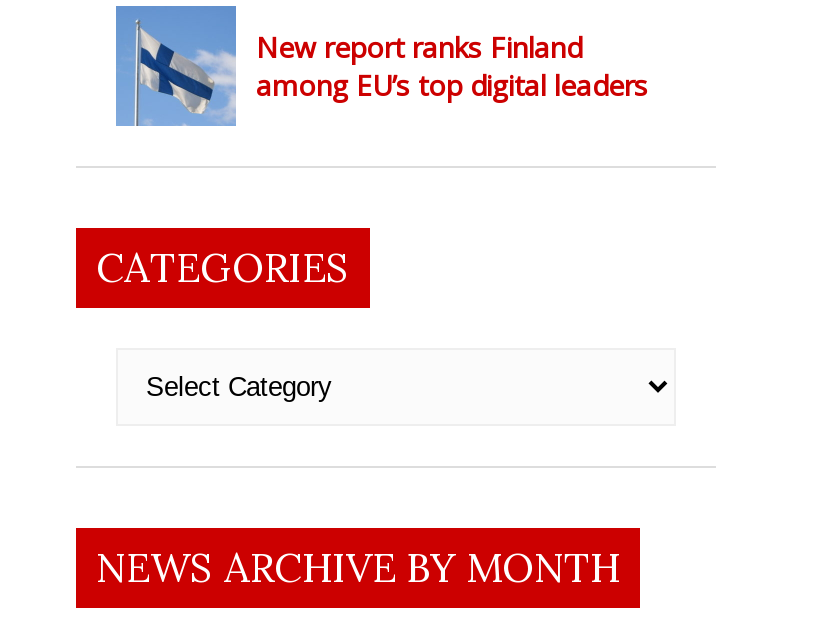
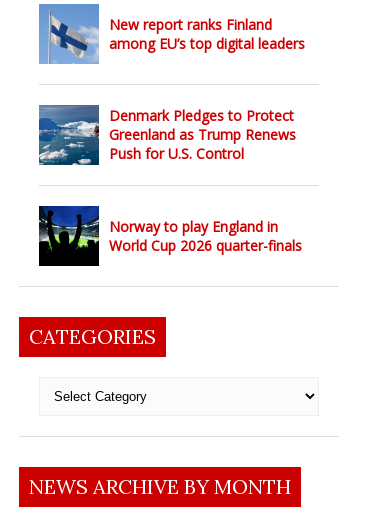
+ [image]
+ Denmark Pledges to Protect
+ Greenland as Trump Renews
+ Push for U.S. Control

+ [image]
+ Norway to play England in
+ World Cup 2026 quarter-finals
